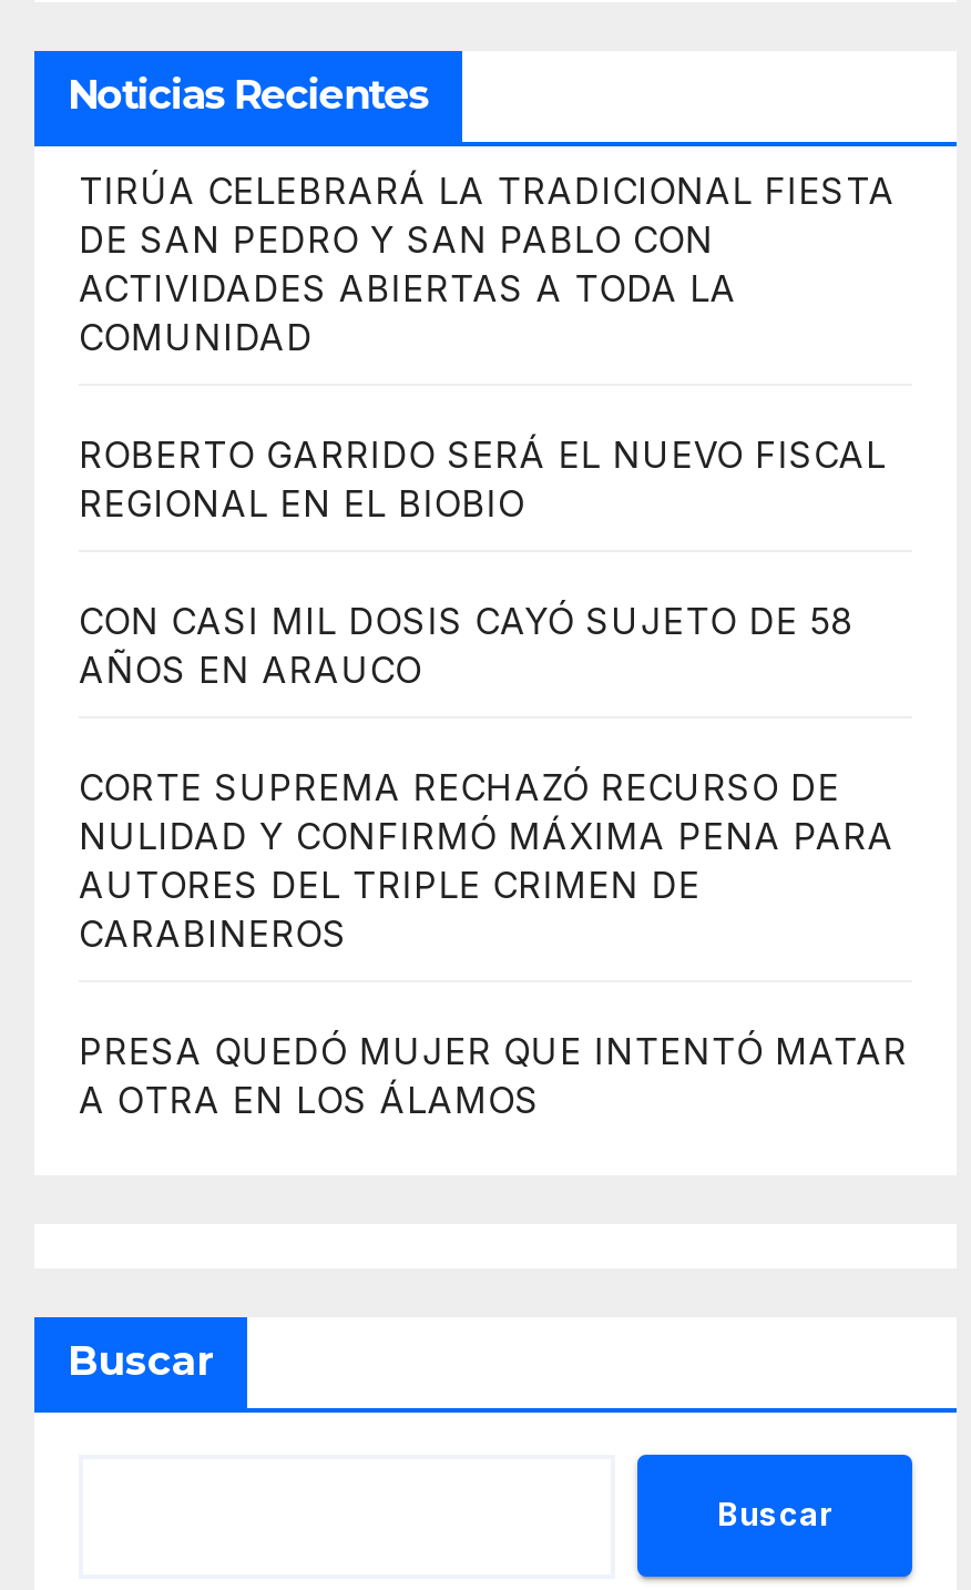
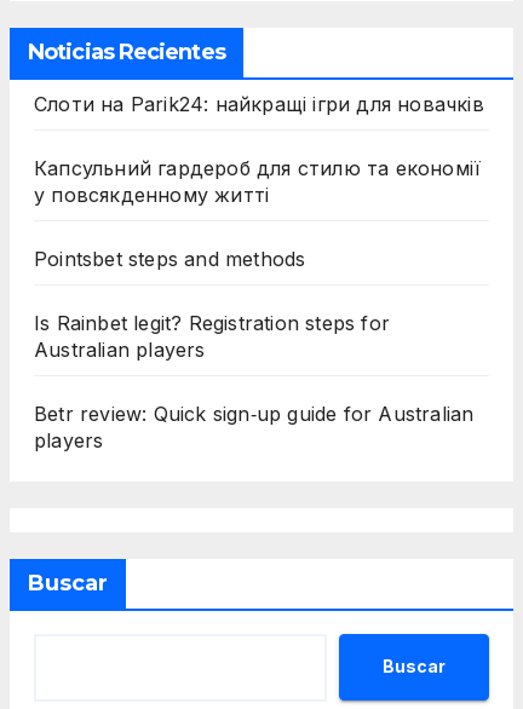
- TIRÚA CELEBRARÁ LA TRADICIONAL FIESTA
- DE SAN PEDRO Y SAN PABLO CON
- ACTIVIDADES ABIERTAS A TODA LA
- COMUNIDAD
+ Слоти на Parik24: найкращі ігри для новачків

- ROBERTO GARRIDO SERÁ EL NUEVO FISCAL
- REGIONAL EN EL BIOBIO
+ Капсульний гардероб для стилю та економії
+ у повсякденному житті

- CON CASI MIL DOSIS CAYÓ SUJETO DE 58
- AÑOS EN ARAUCO
+ Pointsbet steps and methods

- CORTE SUPREMA RECHAZÓ RECURSO DE
- NULIDAD Y CONFIRMÓ MÁXIMA PENA PARA
- AUTORES DEL TRIPLE CRIMEN DE
- CARABINEROS
+ Is Rainbet legit? Registration steps for
+ Australian players

- PRESA QUEDÓ MUJER QUE INTENTÓ MATAR
- A OTRA EN LOS ÁLAMOS
+ Betr review: Quick sign‑up guide for Australian
+ players
